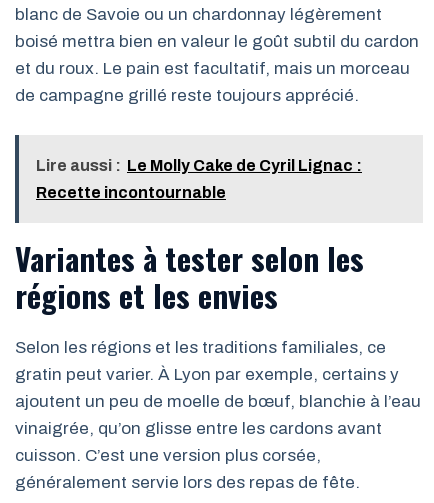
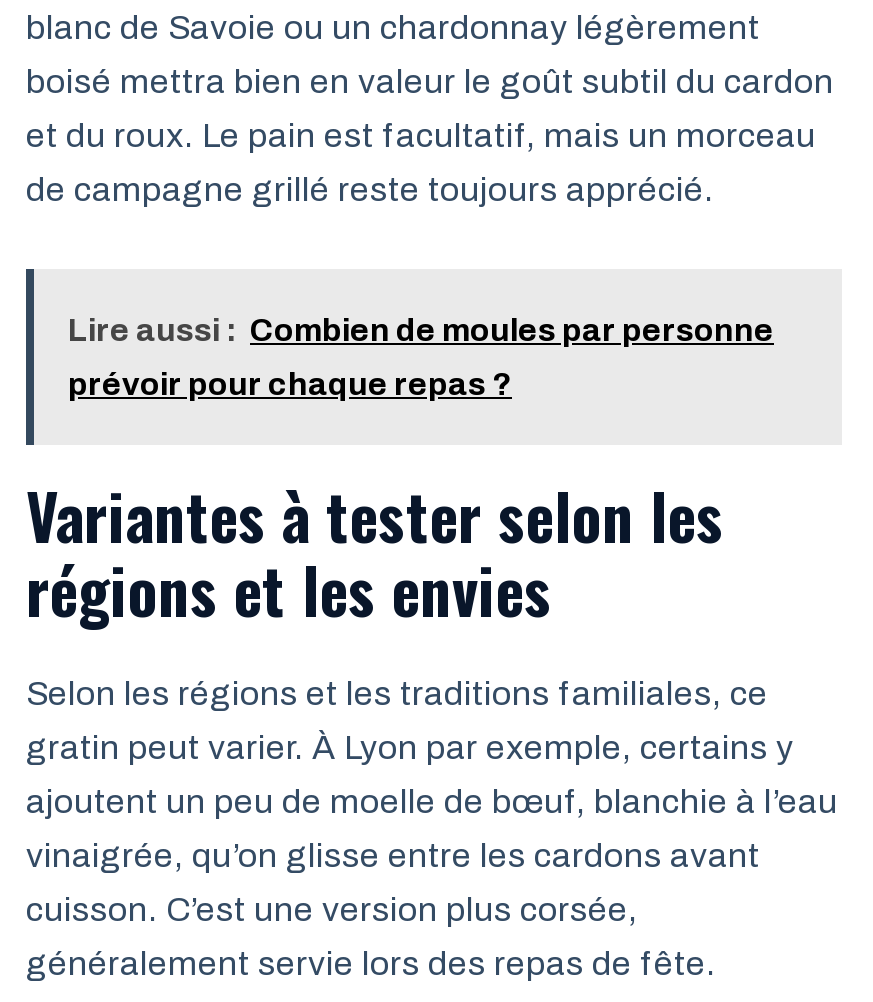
- Lire aussi : Le Molly Cake de Cyril Lignac :
+ Lire aussi : Combien de moules par personne

- Recette incontournable
+ prévoir pour chaque repas ?
